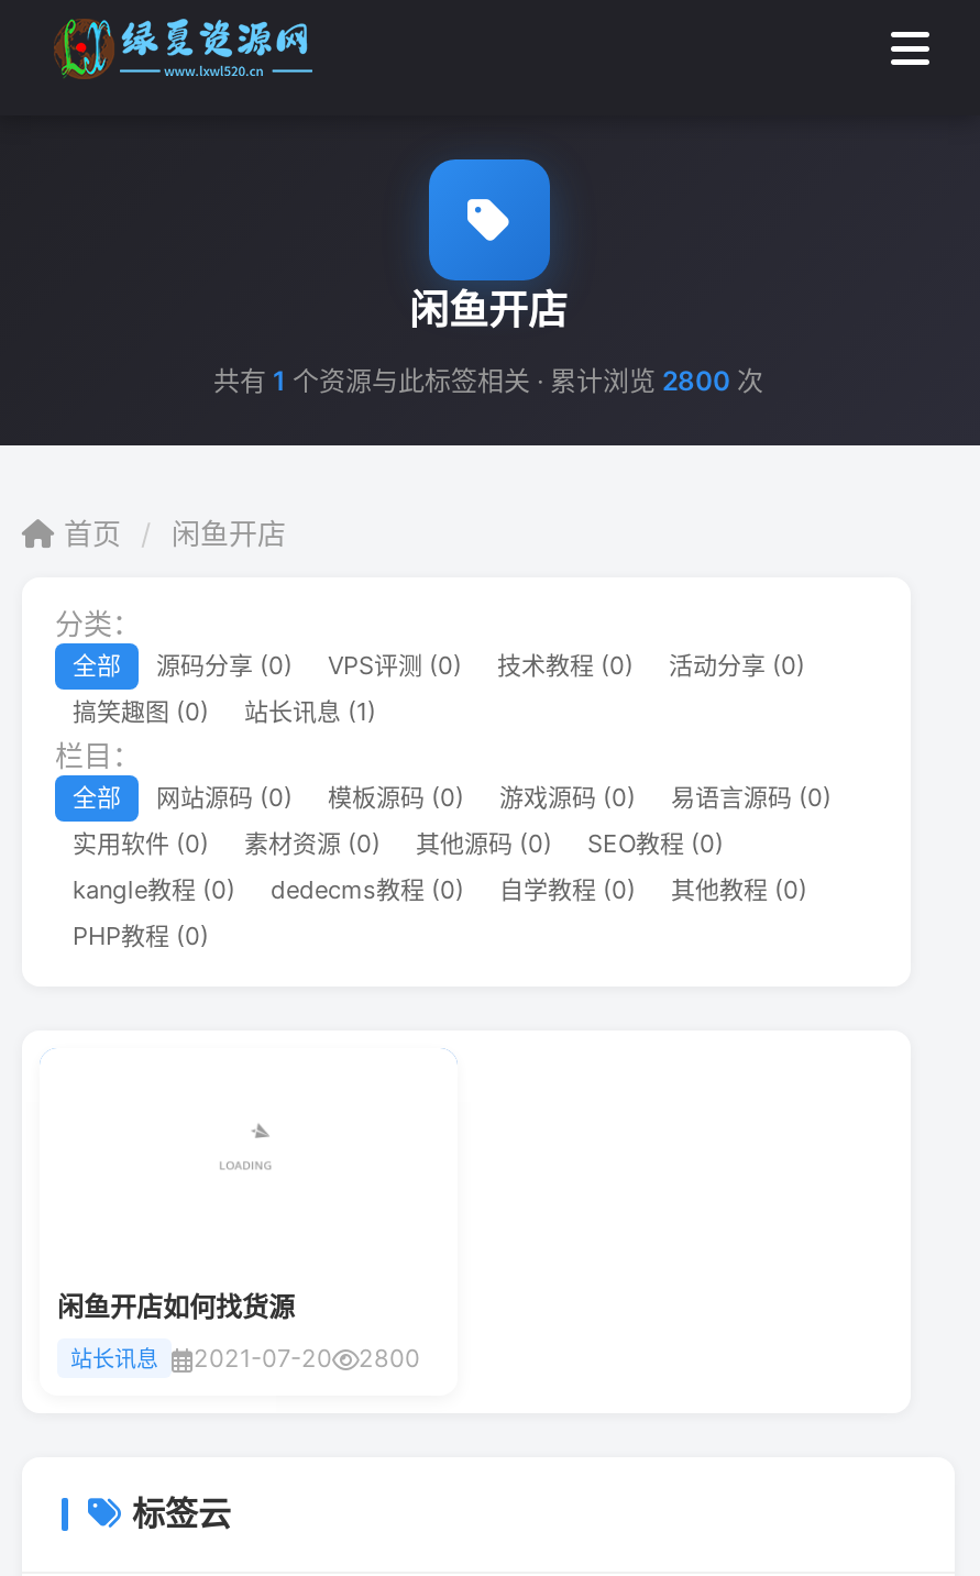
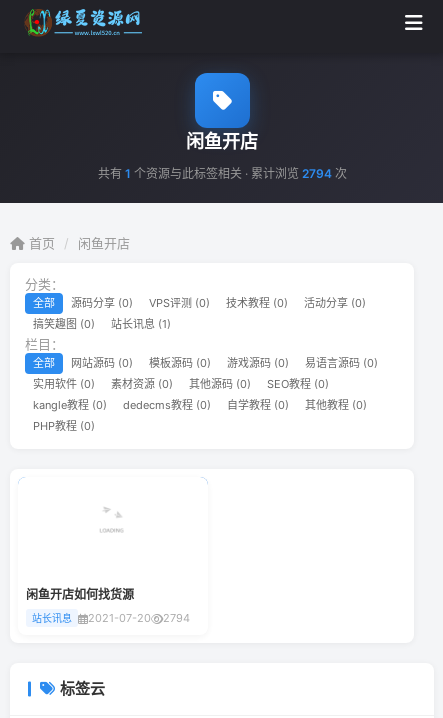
- 共有1个资源与此标签相关 · 累计浏览2800次
+ 共有1个资源与此标签相关 · 累计浏览2794次

- 站长讯息 2021-07-20 2800
+ 站长讯息 2021-07-20 2794
